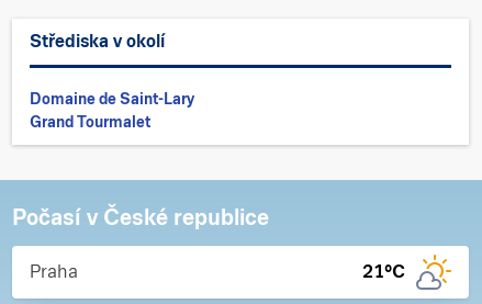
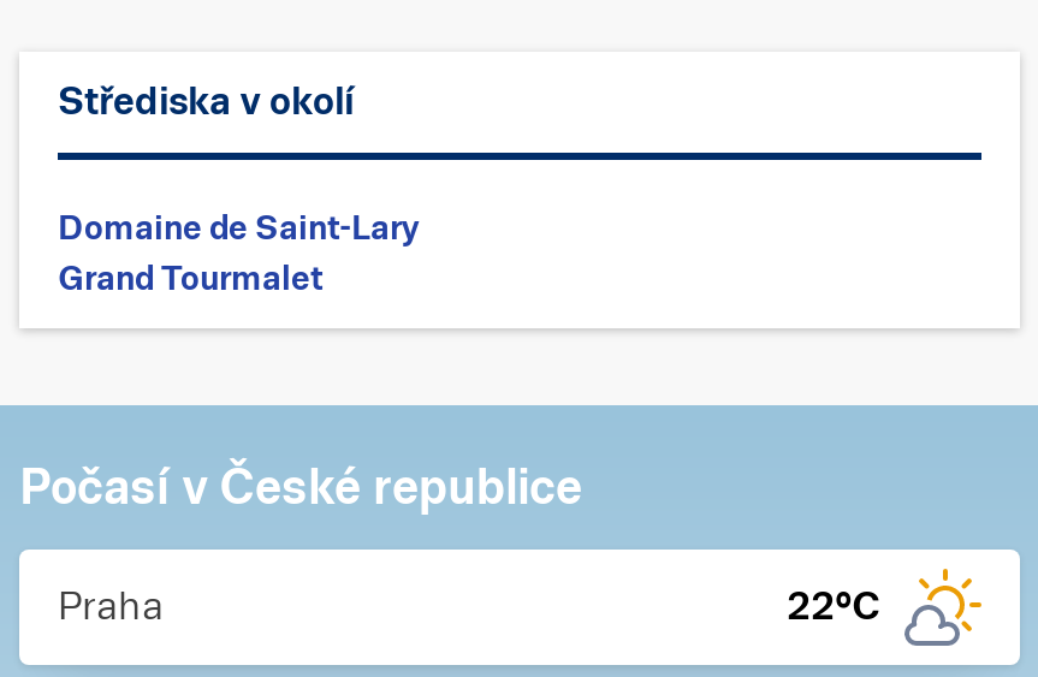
- 21°C
+ 22°C
